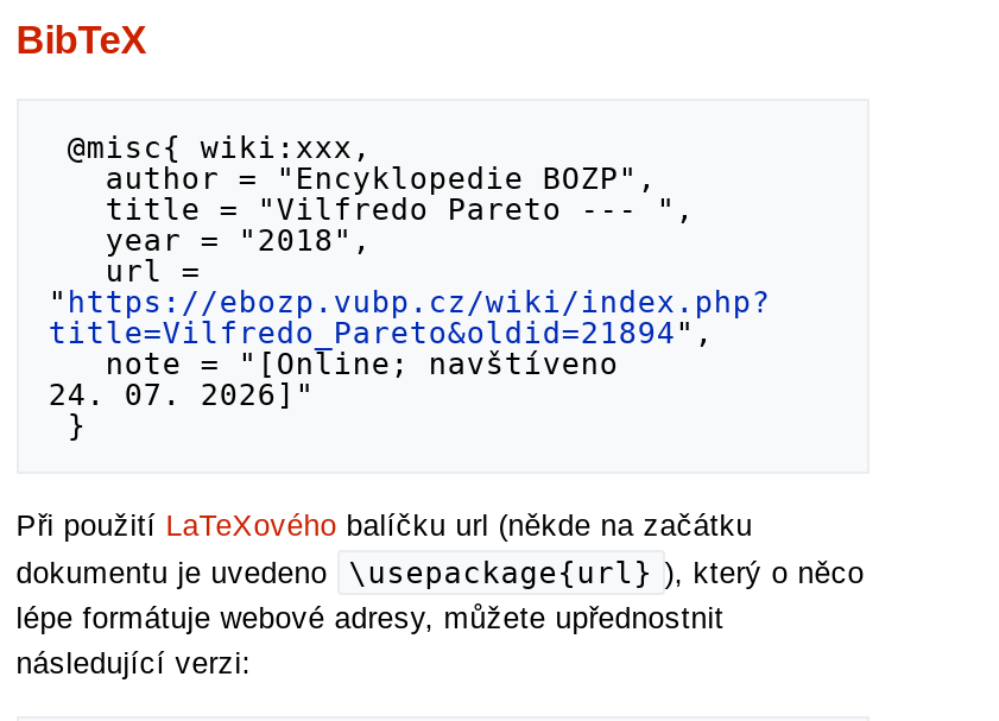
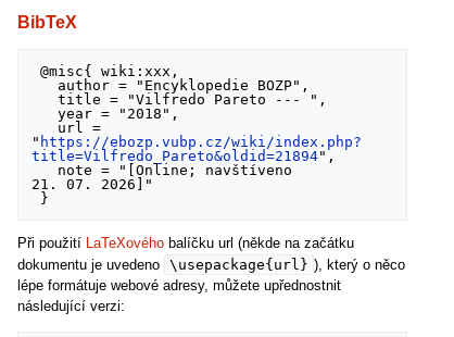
- 24. 07. 2026]"
+ 21. 07. 2026]"
